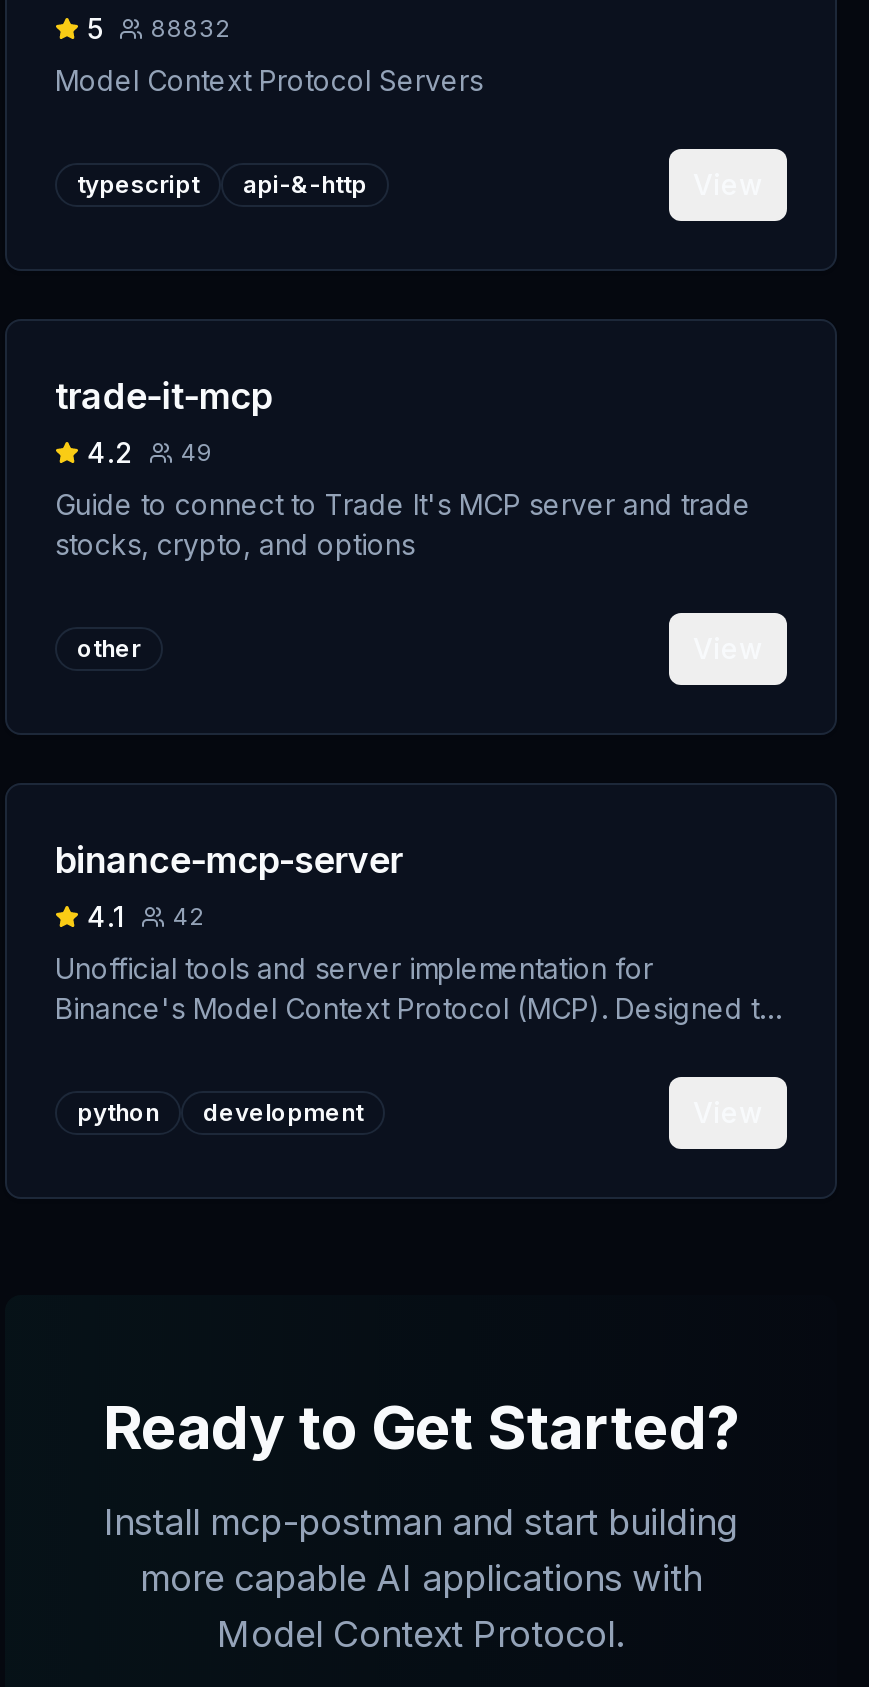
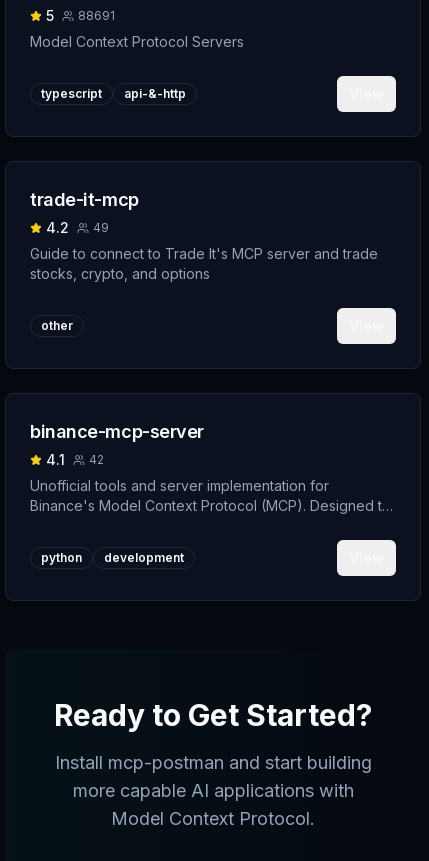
- 5 88832
+ 5 88691
